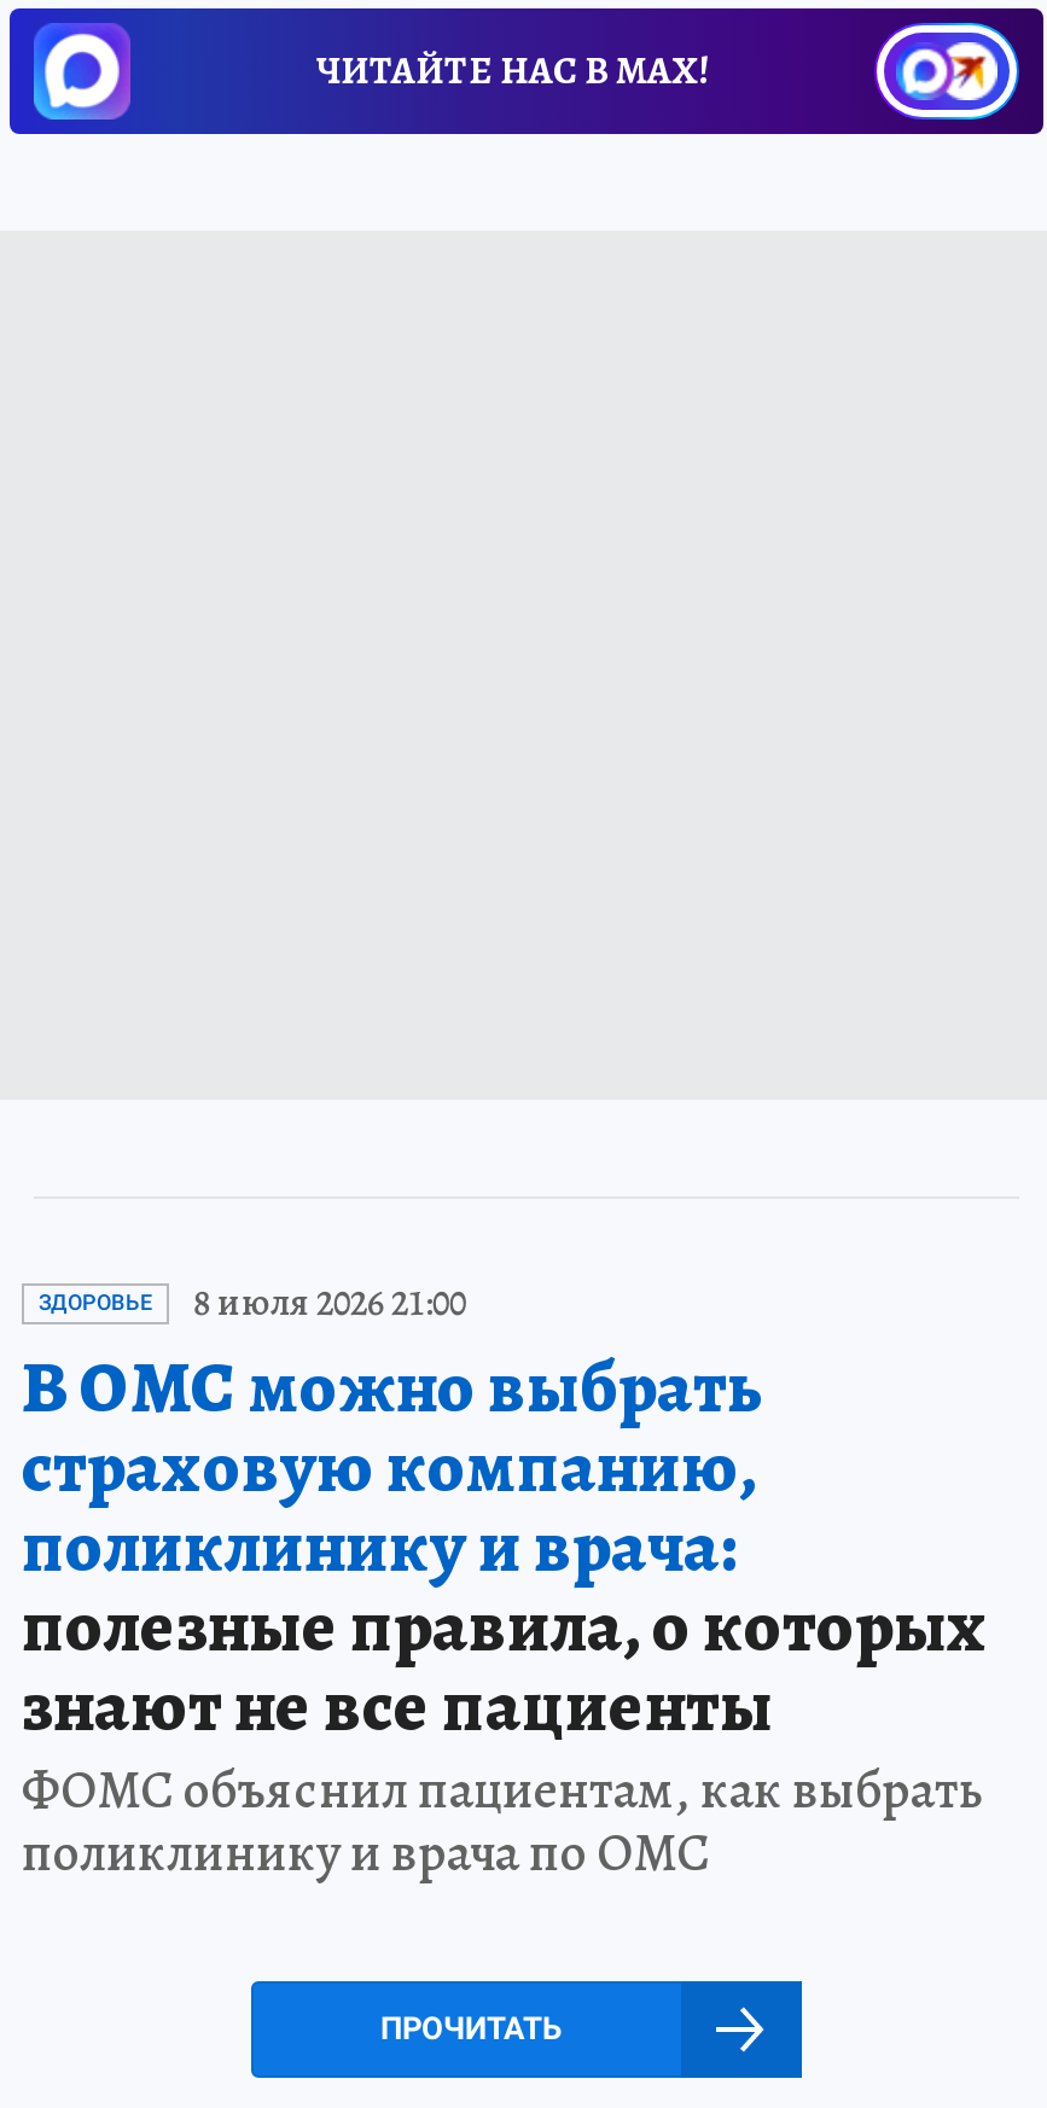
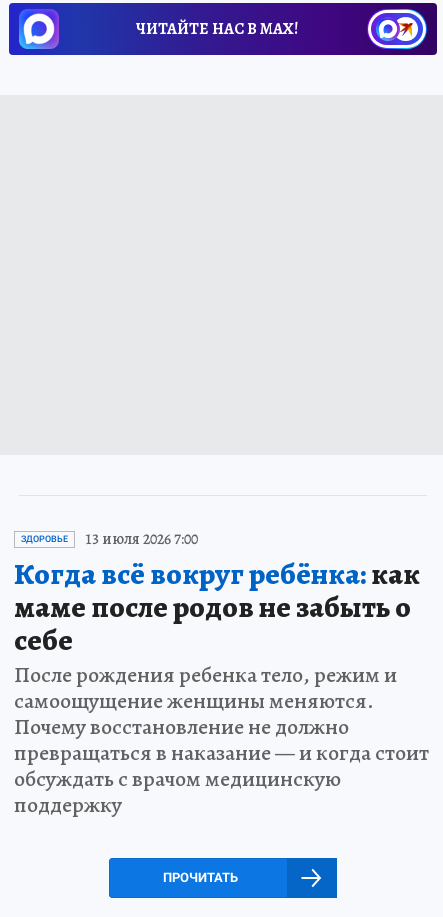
- 8 июля 2026 21:00
- В ОМС можно выбрать
- страховую компанию,
- поликлинику и врача:
- полезные правила, о которых
- знают не все пациенты
- ФОМС объяснил пациентам, как выбрать
- поликлинику и врача по ОМС
+ 13 июля 2026 7:00
+ Когда всё вокруг ребёнка:как
+ маме после родов не забыть о
+ себе
+ После рождения ребенка тело, режим и
+ самоощущение женщины меняются.
+ Почему восстановление не должно
+ превращаться в наказание — и когда стоит
+ обсуждать с врачом медицинскую
+ поддержку
